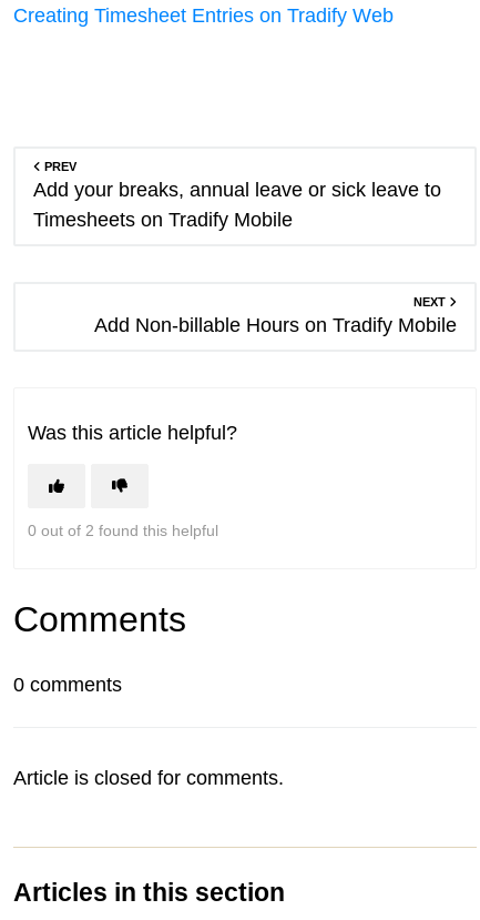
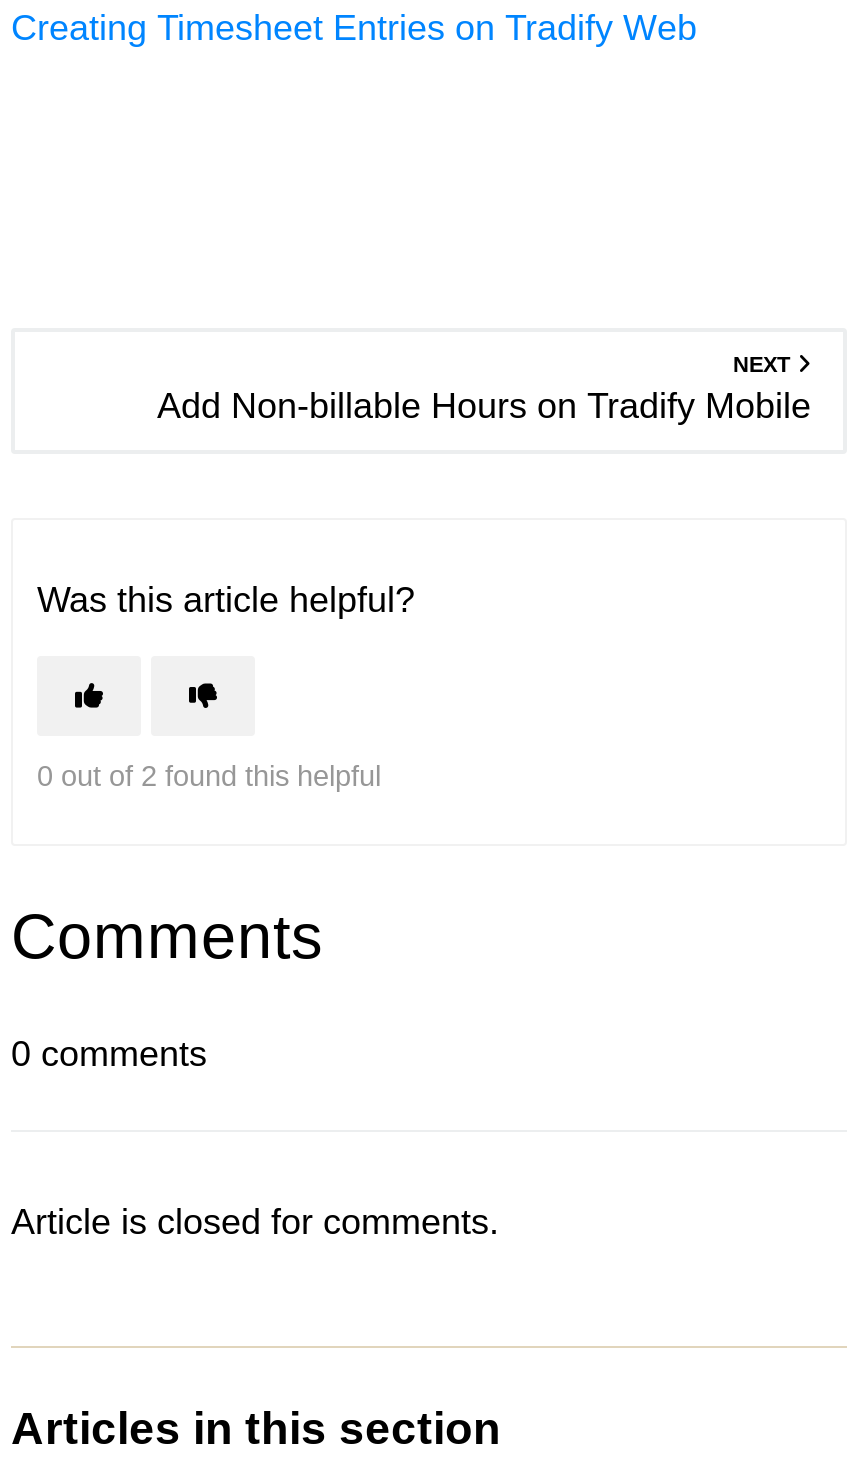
- PREV
- Add your breaks, annual leave or sick leave to
- Timesheets on Tradify Mobile
